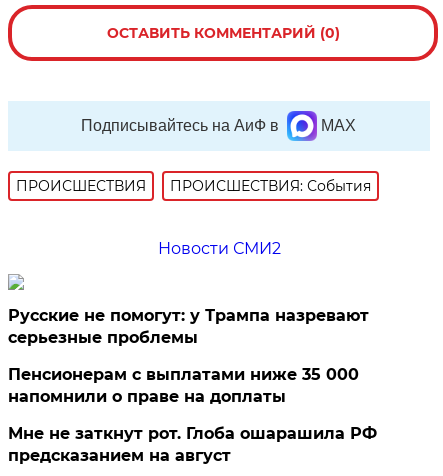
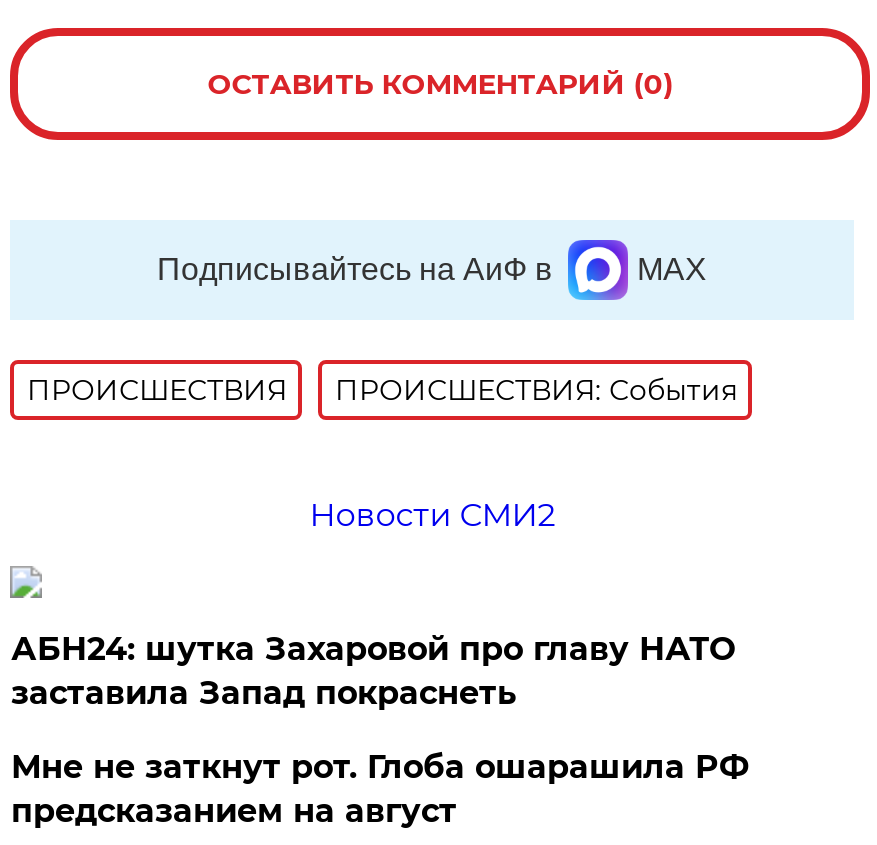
- Русские не помогут: у Трампа назревают
- серьезные проблемы
- Пенсионерам с выплатами ниже 35 000
- напомнили о праве на доплаты
+ АБН24: шутка Захаровой про главу НАТО
+ заставила Запад покраснеть
